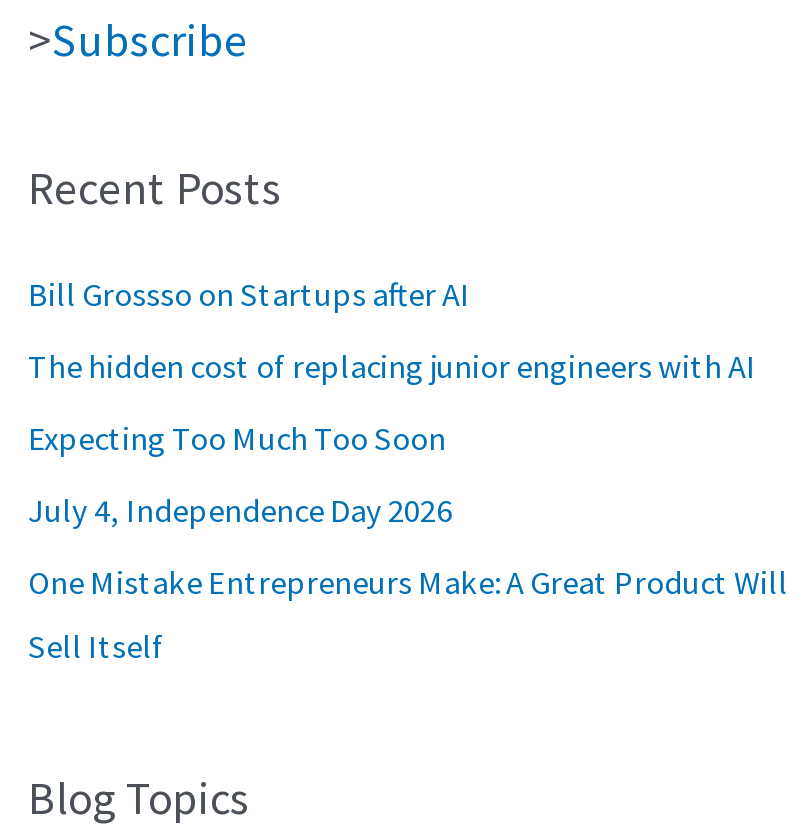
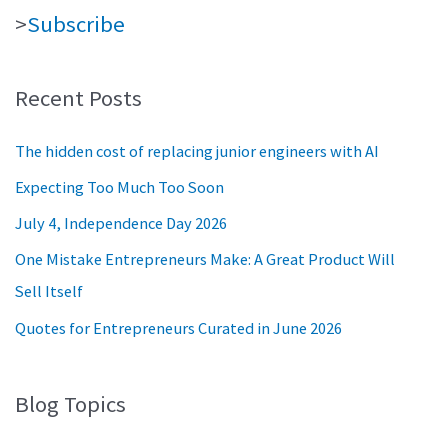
- Bill Grossso on Startups after AI

moved up: The hidden cost of replacing junior engineers with AI | Expecting Too Much Too Soon | July 4, Independence Day 2026 | One Mistake Entrepreneurs Make: A Great Product Will | Sell Itself

+ Quotes for Entrepreneurs Curated in June 2026
